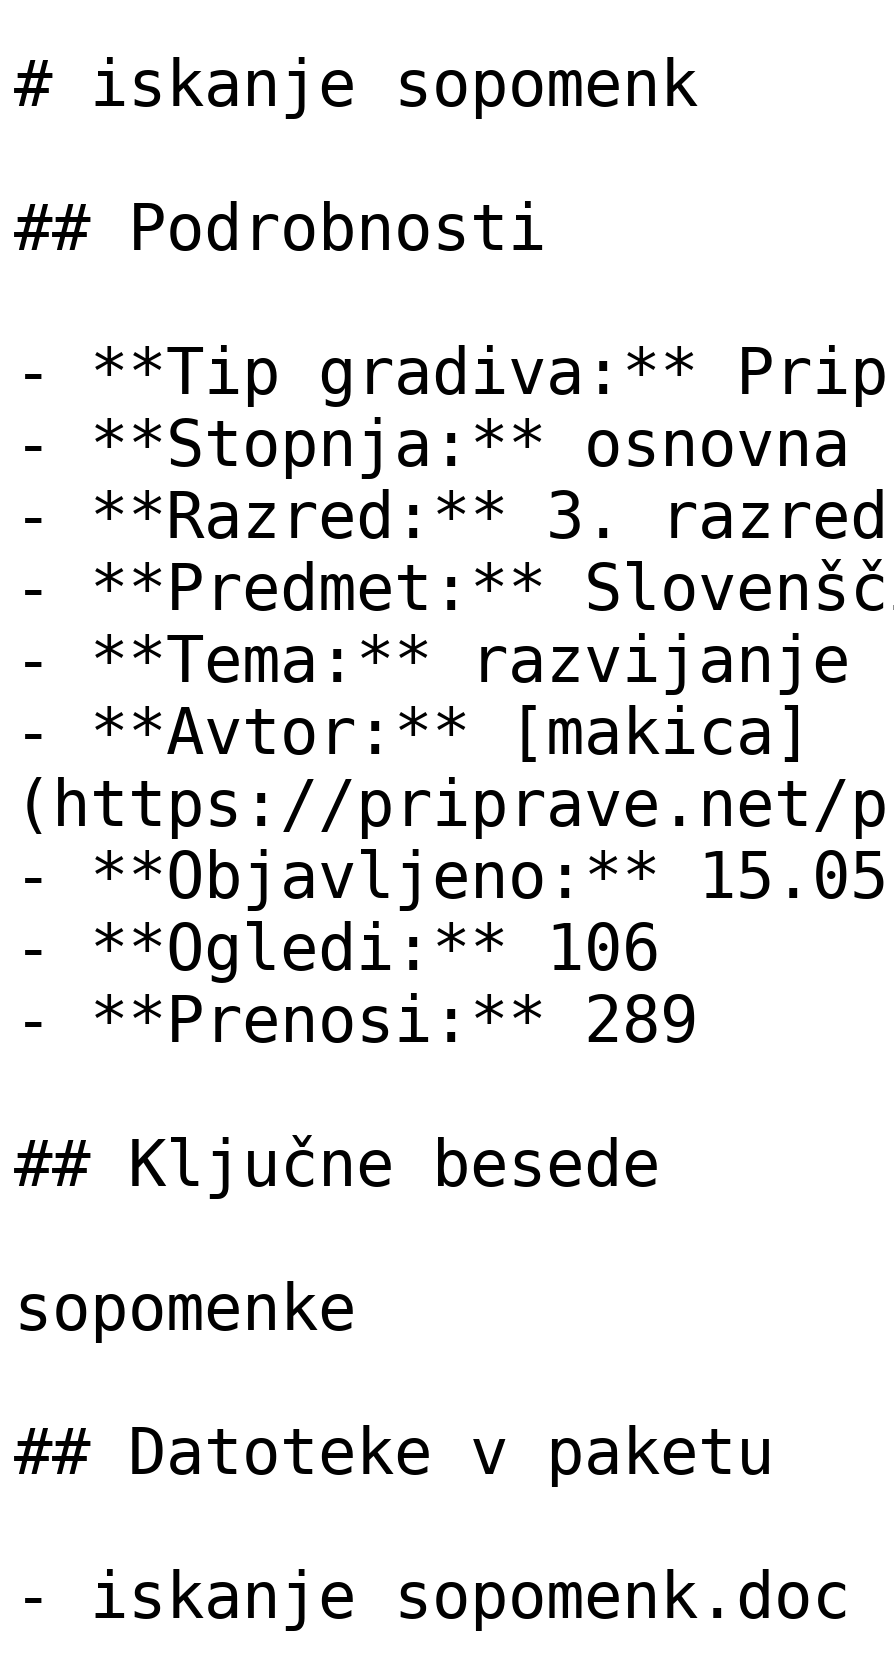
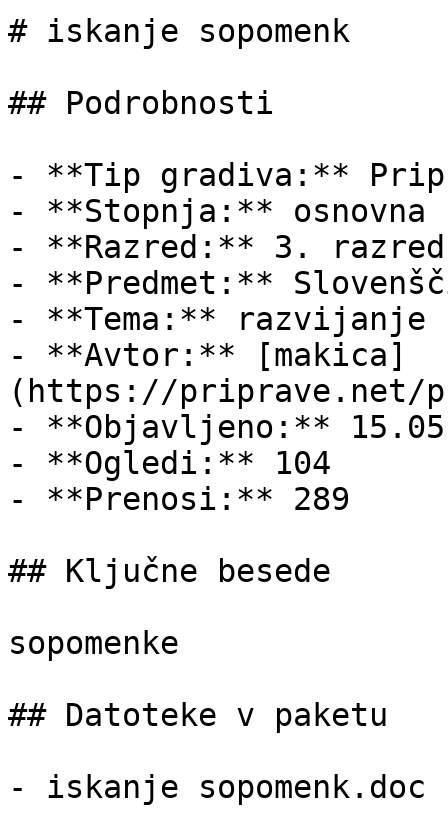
- - **Ogledi:** 106
+ - **Ogledi:** 104
